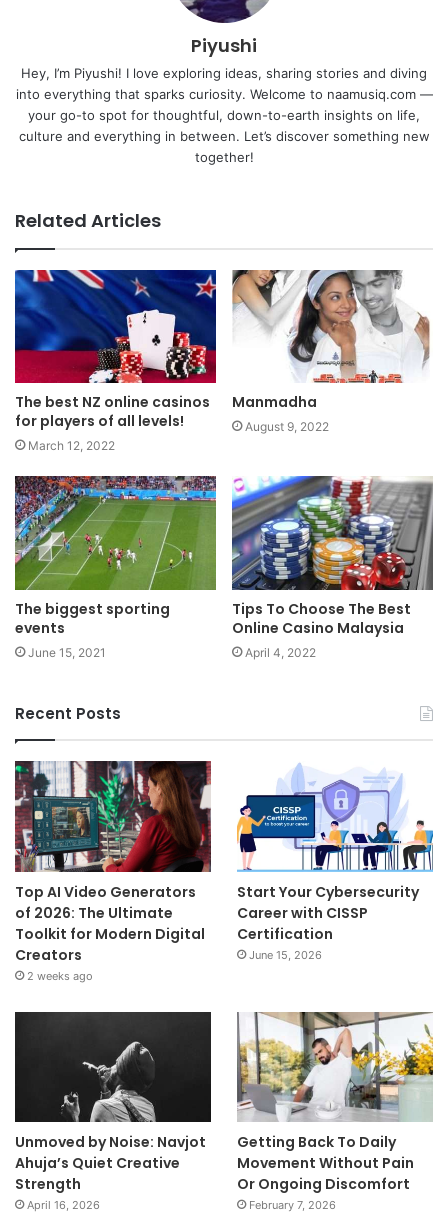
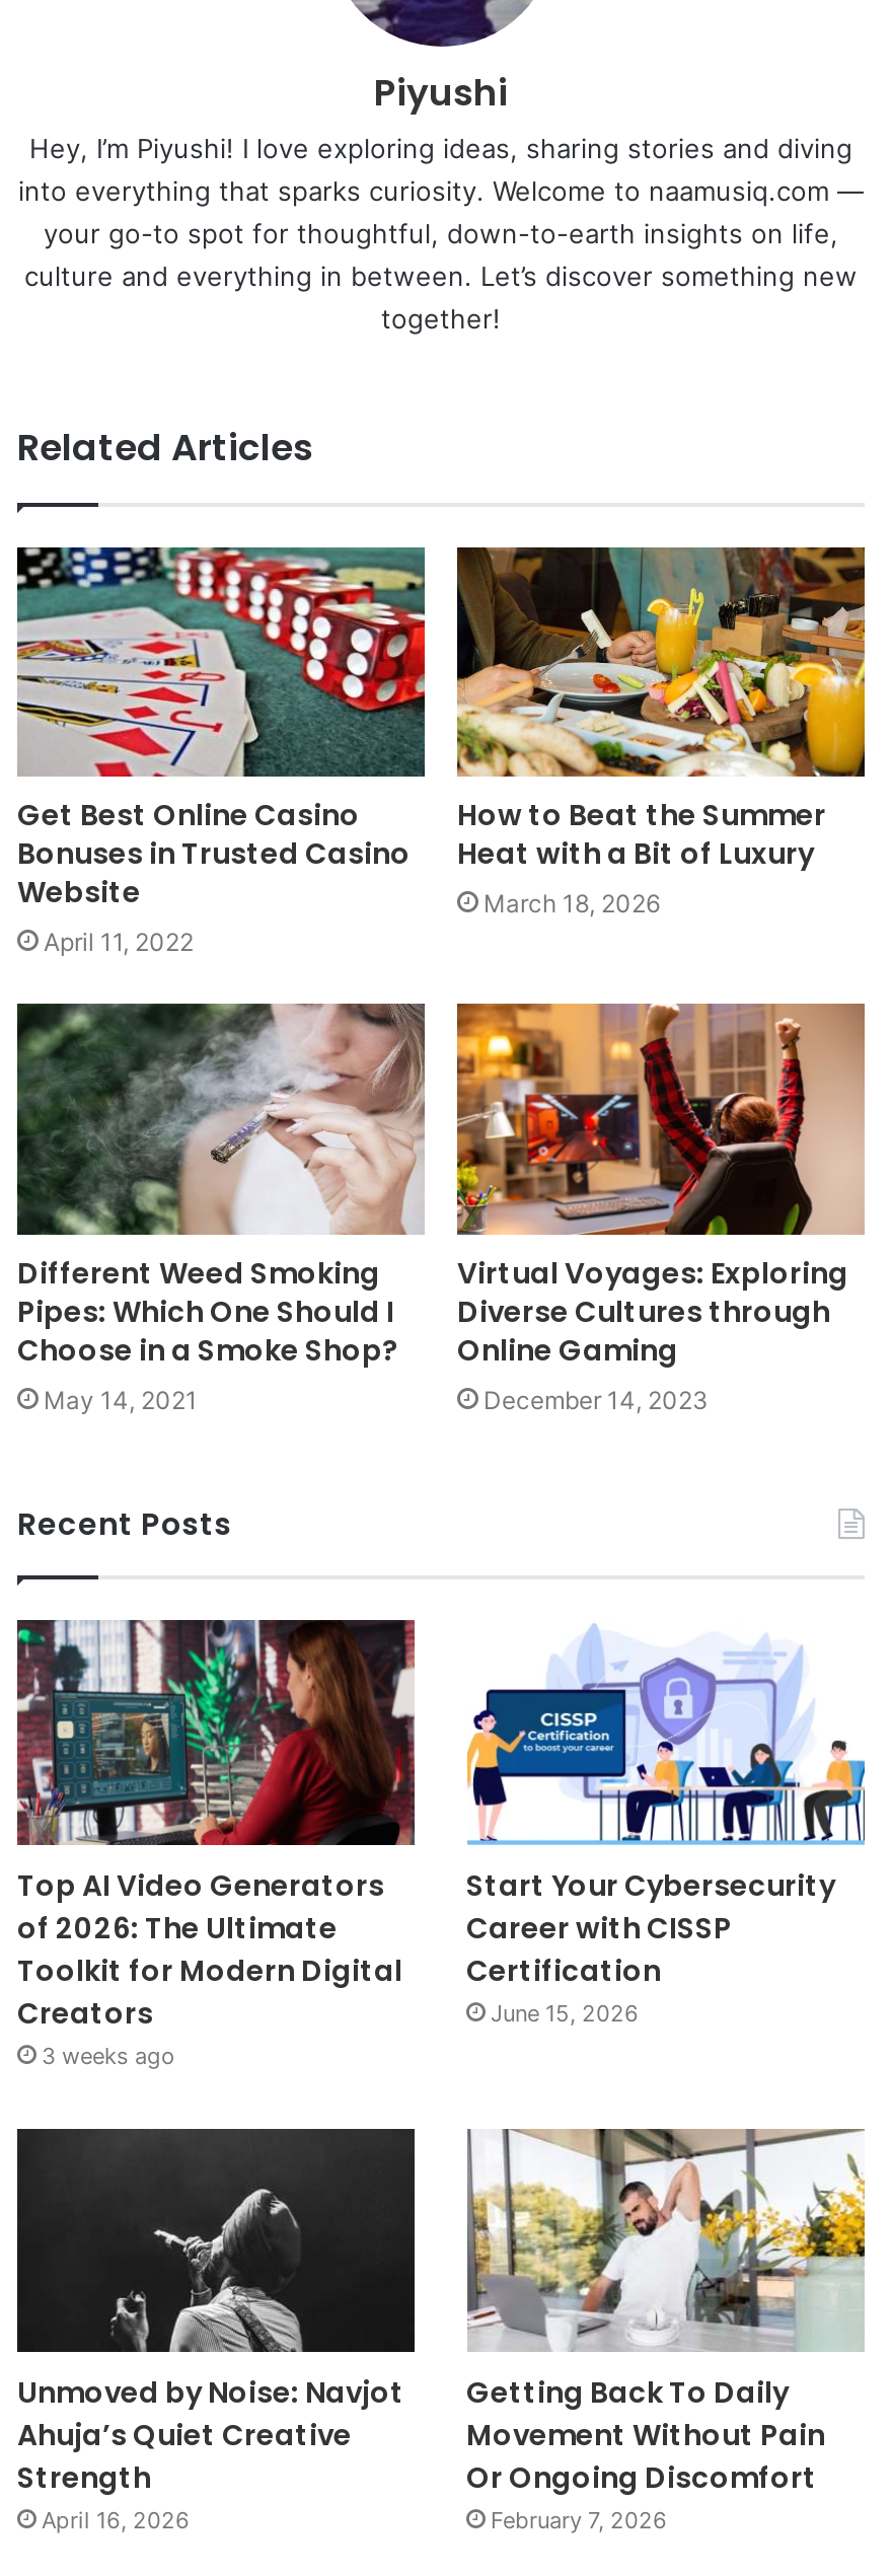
- [image]
- The best NZ online casinos
- for players of all levels!
- March 12, 2022
+ [image]
+ Get Best Online Casino
+ Bonuses in Trusted Casino
+ Website
+ April 11, 2022

- [image]
- Manmadha
- August 9, 2022
+ [image]
+ How to Beat the Summer
+ Heat with a Bit of Luxury
+ March 18, 2026

- [image]
- The biggest sporting
- events
- June 15, 2021
+ [image]
+ Different Weed Smoking
+ Pipes: Which One Should I
+ Choose in a Smoke Shop?
+ May 14, 2021

- [image]
- Tips To Choose The Best
- Online Casino Malaysia
- April 4, 2022
+ [image]
+ Virtual Voyages: Exploring
+ Diverse Cultures through
+ Online Gaming
+ December 14, 2023

- 2 weeks ago
+ 3 weeks ago
